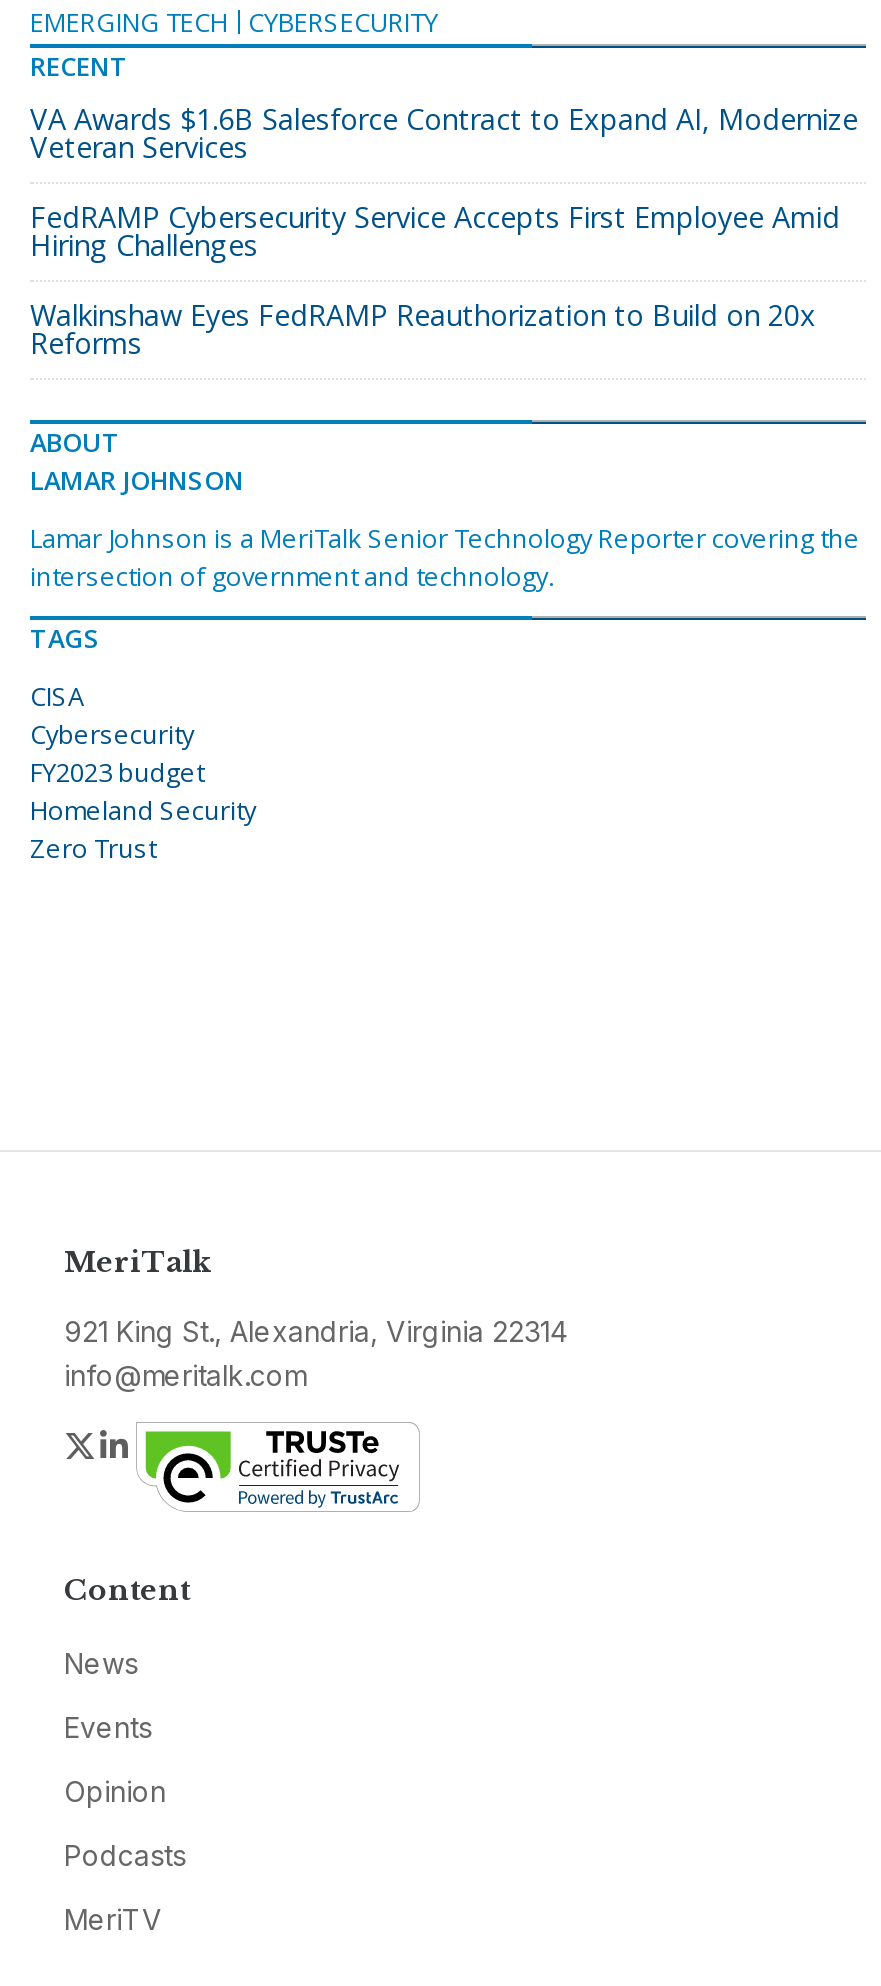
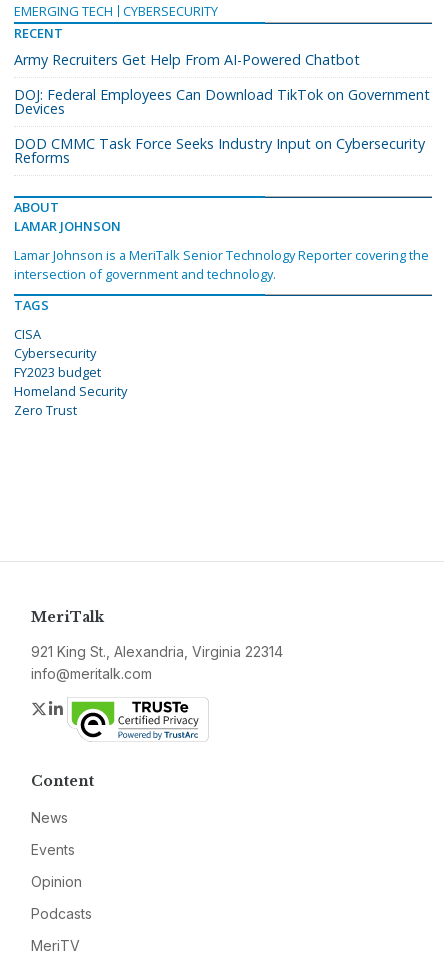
- VA Awards $1.6B Salesforce Contract to Expand AI, Modernize
- Veteran Services
+ Army Recruiters Get Help From AI-Powered Chatbot

- FedRAMP Cybersecurity Service Accepts First Employee Amid
- Hiring Challenges
+ DOJ: Federal Employees Can Download TikTok on Government
+ Devices

- Walkinshaw Eyes FedRAMP Reauthorization to Build on 20x
+ DOD CMMC Task Force Seeks Industry Input on Cybersecurity
